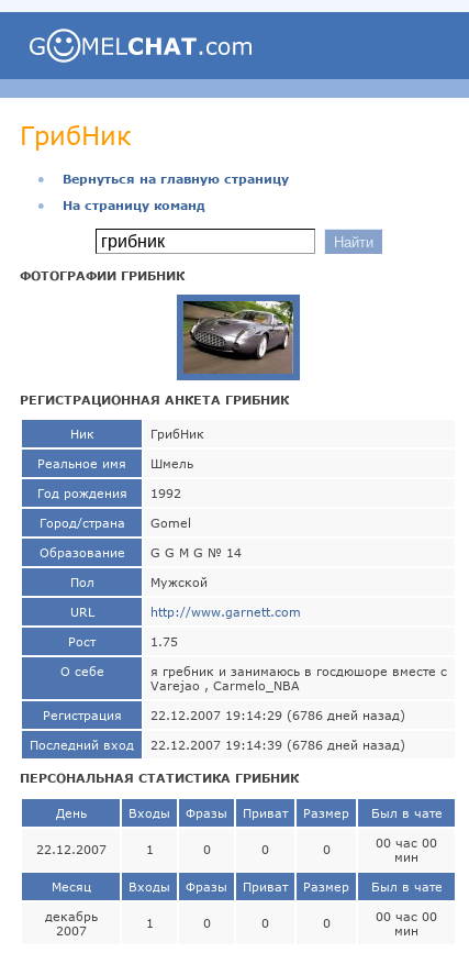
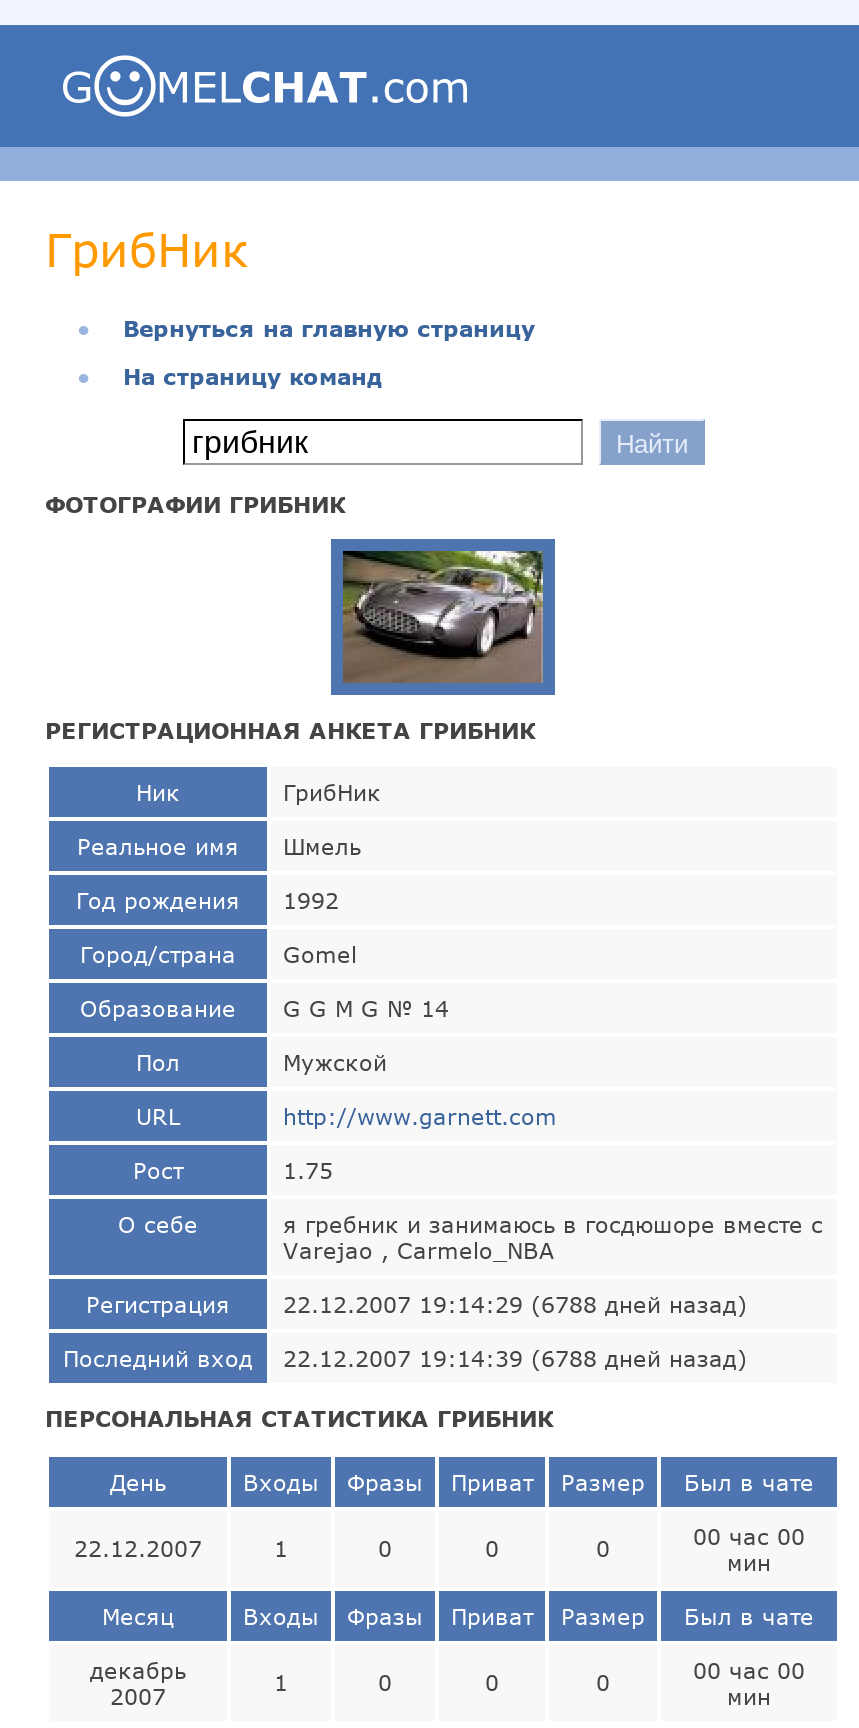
- 22.12.2007 19:14:29 (6786 дней назад)
+ 22.12.2007 19:14:29 (6788 дней назад)

- Последний вход 22.12.2007 19:14:39 (6786 дней назад)
+ Последний вход 22.12.2007 19:14:39 (6788 дней назад)
